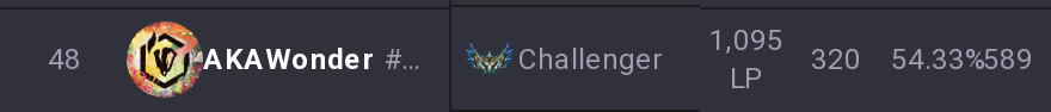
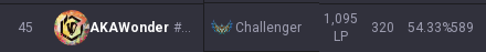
- 48
+ 45
